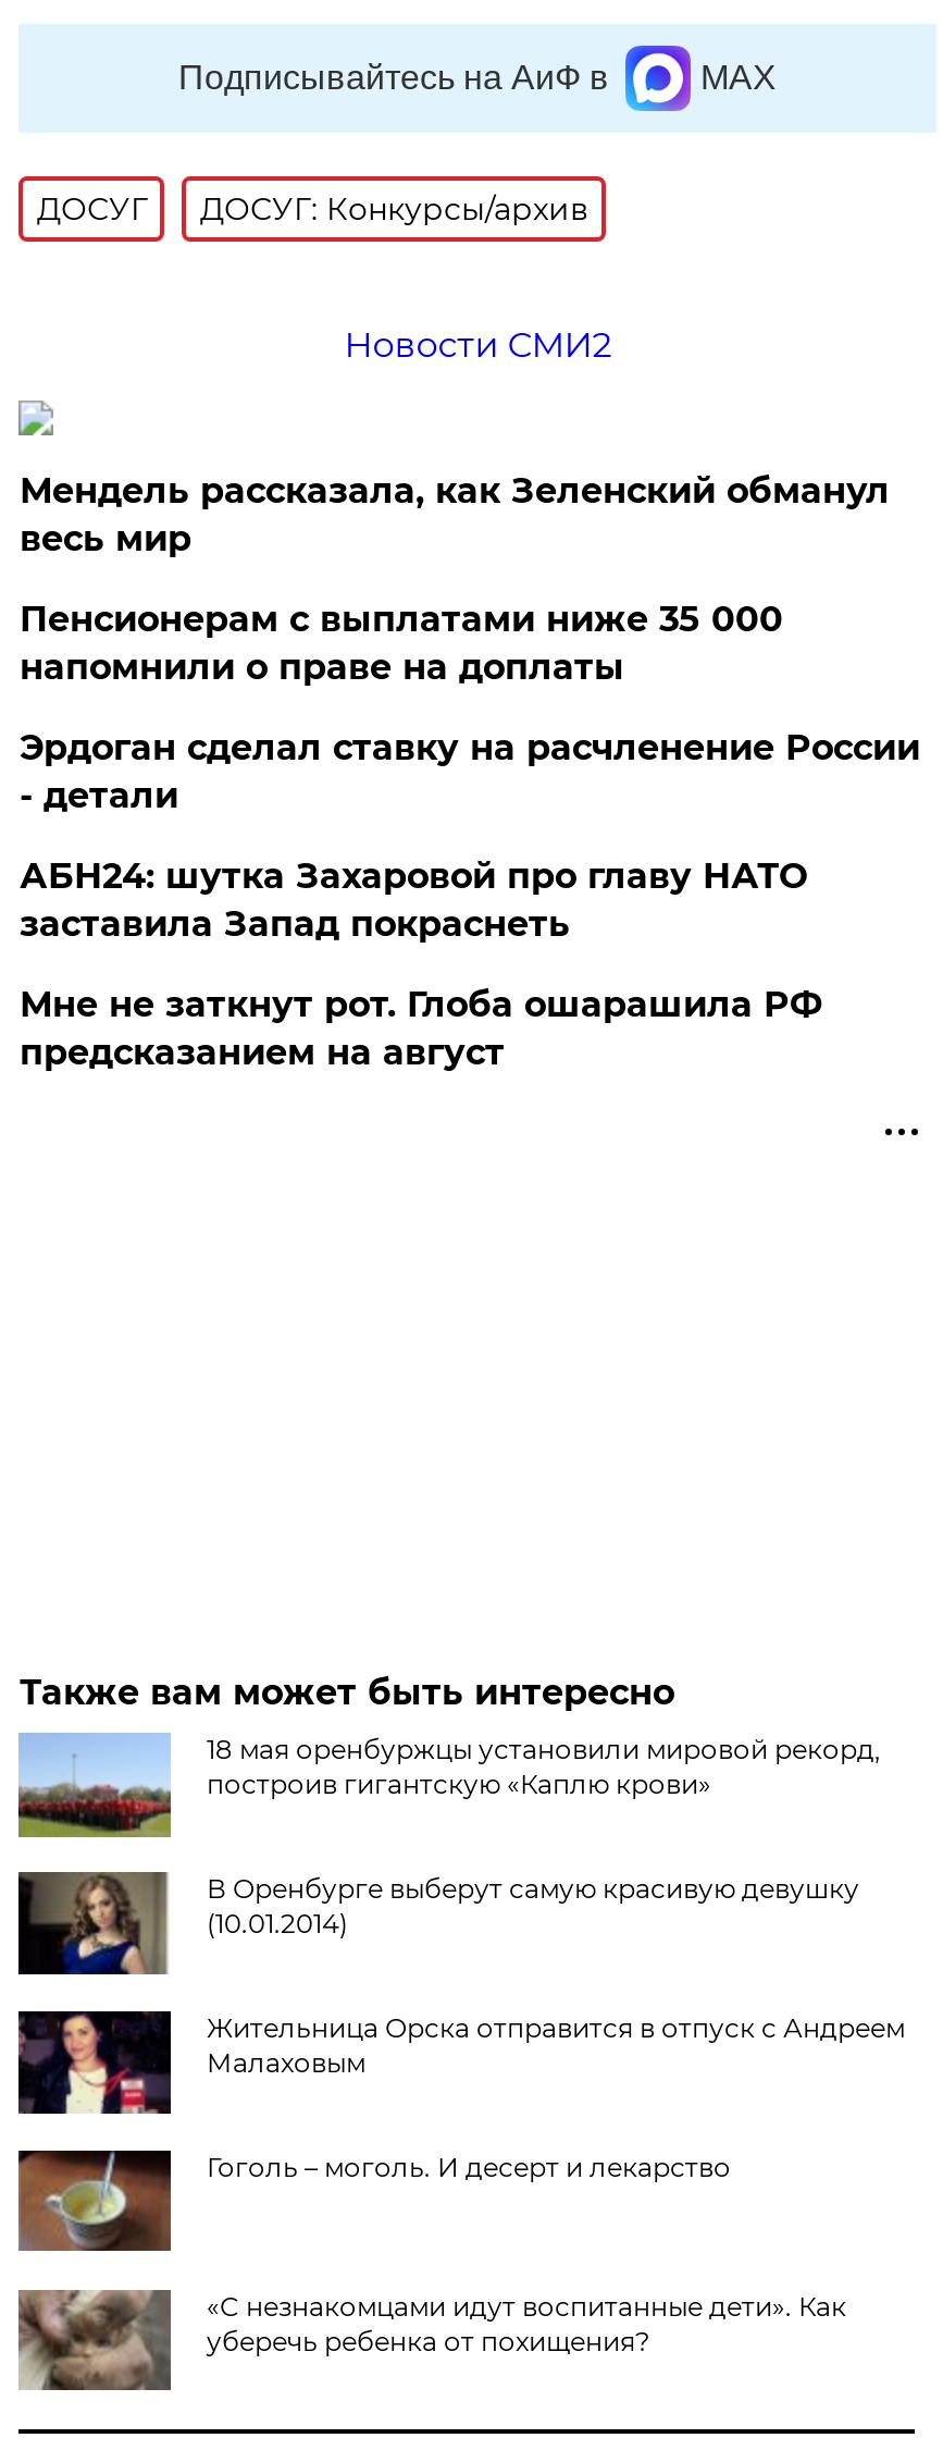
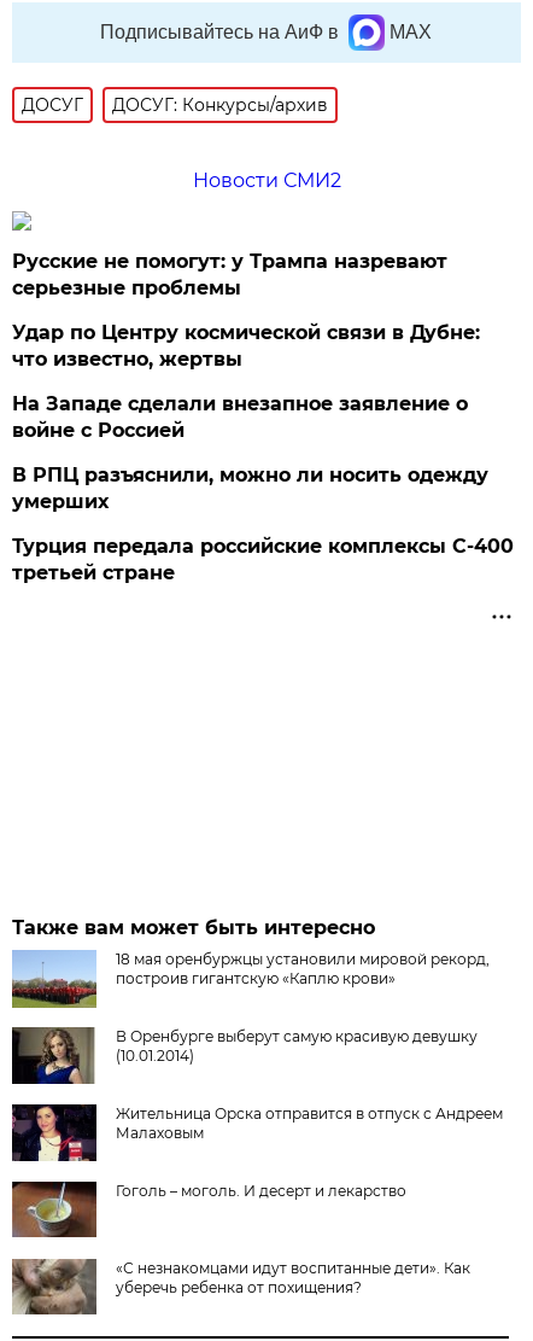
- Мендель рассказала, как Зеленский обманул
- весь мир
+ Русские не помогут: у Трампа назревают
+ серьезные проблемы

- Пенсионерам с выплатами ниже 35 000
- напомнили о праве на доплаты
+ Удар по Центру космической связи в Дубне:
+ что известно, жертвы

- Эрдоган сделал ставку на расчленение России
- - детали
+ На Западе сделали внезапное заявление о
+ войне с Россией

- АБН24: шутка Захаровой про главу НАТО
- заставила Запад покраснеть
+ В РПЦ разъяснили, можно ли носить одежду
+ умерших

- Мне не заткнут рот. Глоба ошарашила РФ
- предсказанием на август
+ Турция передала российские комплексы С-400
+ третьей стране
